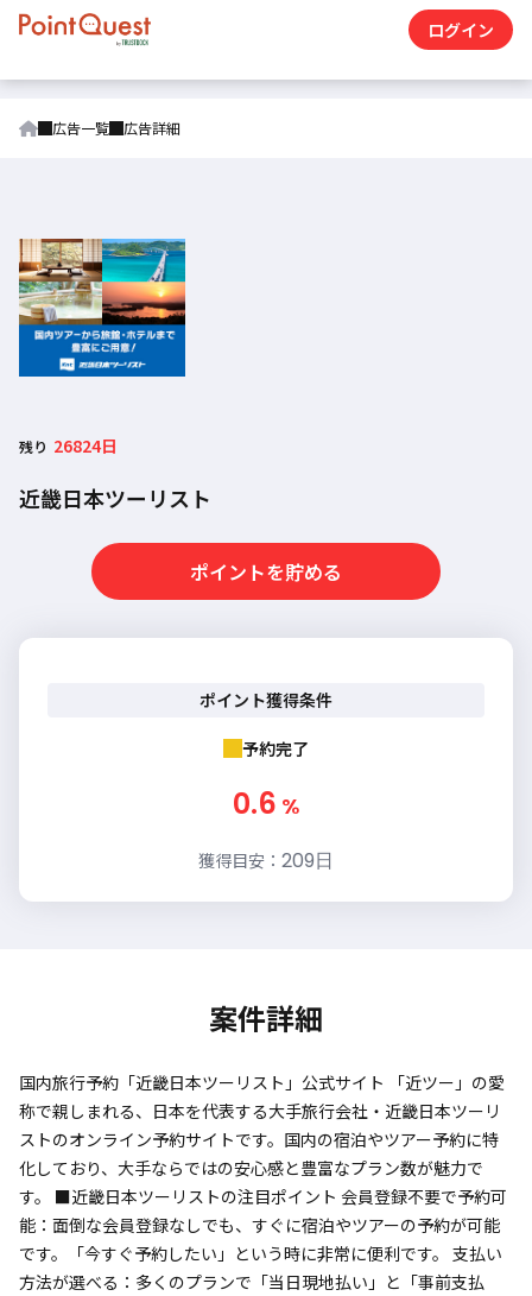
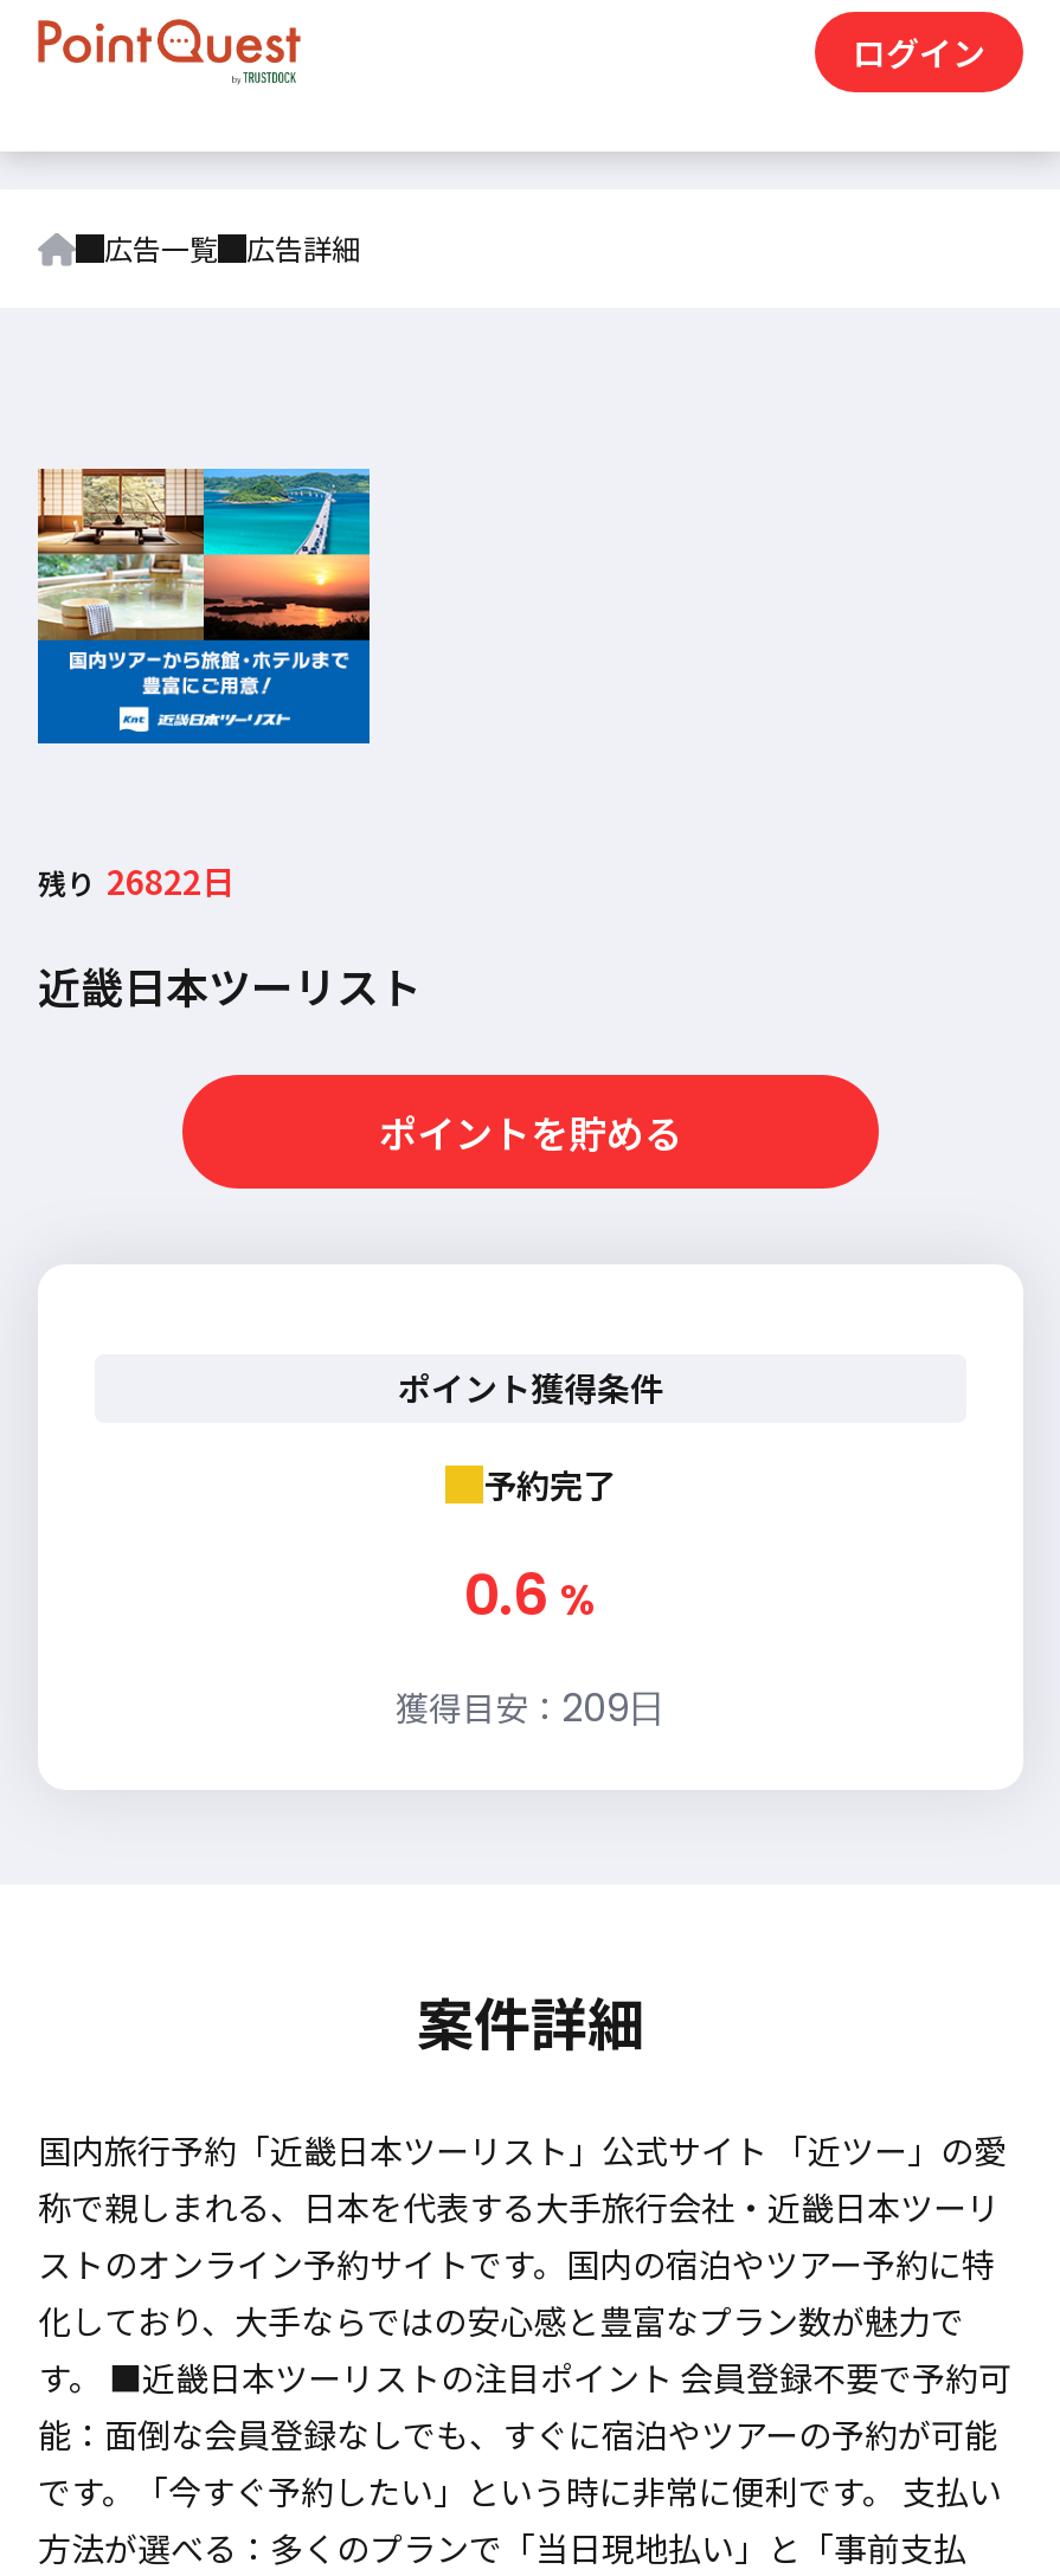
- 残り 26824日
+ 残り 26822日
